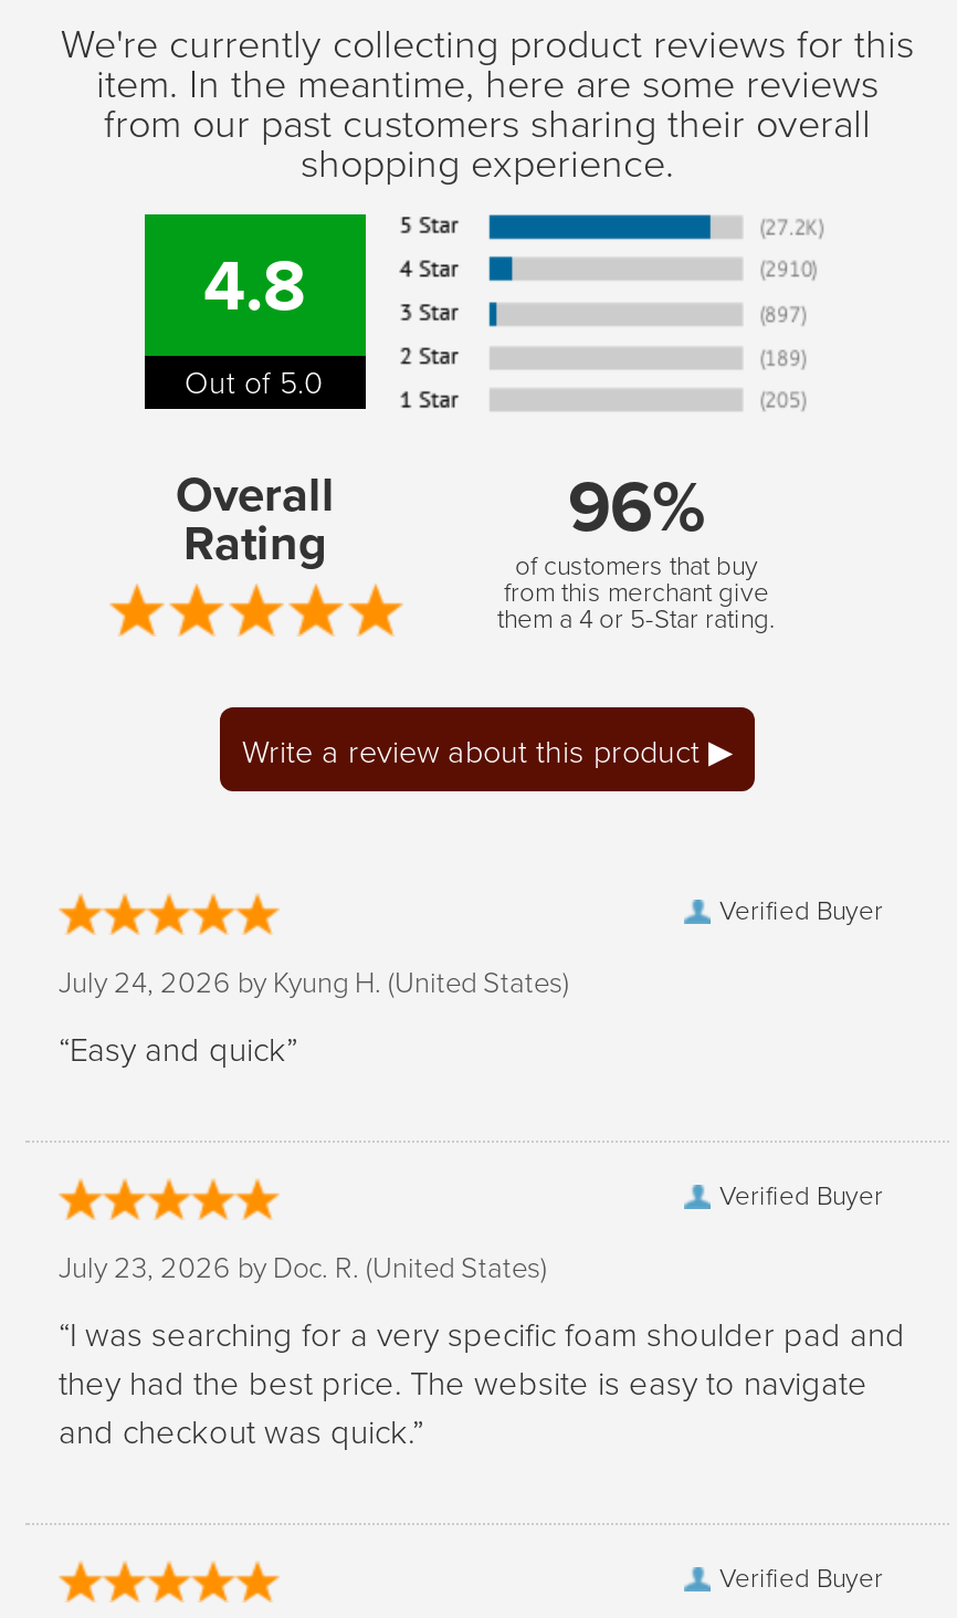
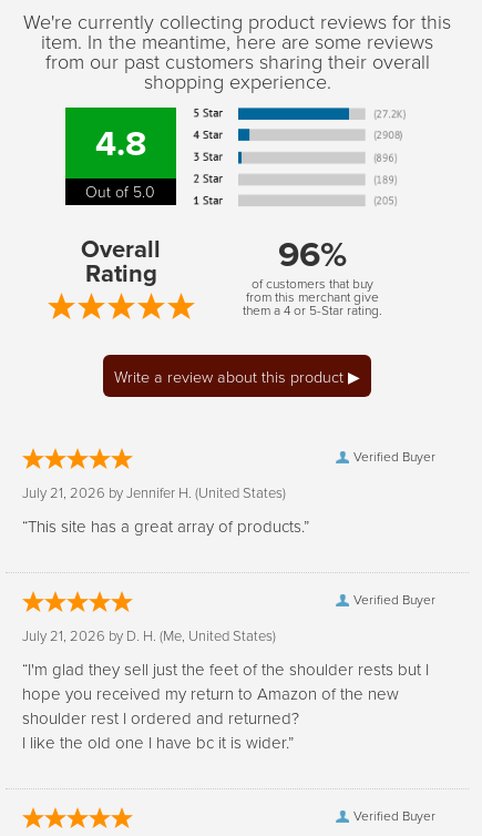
- July 24, 2026 by Kyung H. (United States)
+ July 21, 2026 by Jennifer H. (United States)

- “Easy and quick”
+ “This site has a great array of products.”

- July 23, 2026 by Doc. R. (United States)
+ July 21, 2026 by D. H. (Me, United States)

- “I was searching for a very specific foam shoulder pad and
- they had the best price. The website is easy to navigate
- and checkout was quick.”
+ “I'm glad they sell just the feet of the shoulder rests but I
+ hope you received my return to Amazon of the new
+ shoulder rest I ordered and returned?
+ I like the old one I have bc it is wider.”
